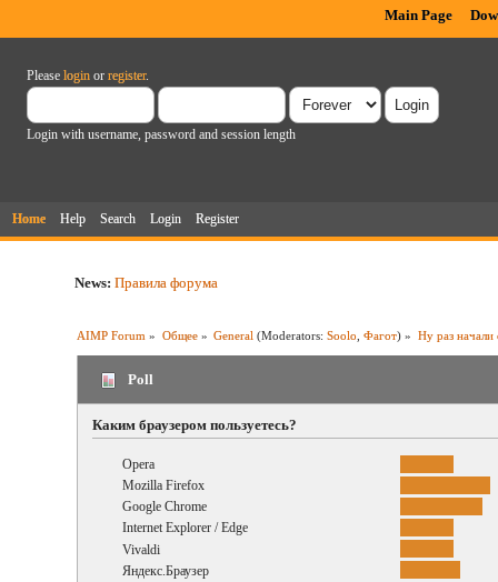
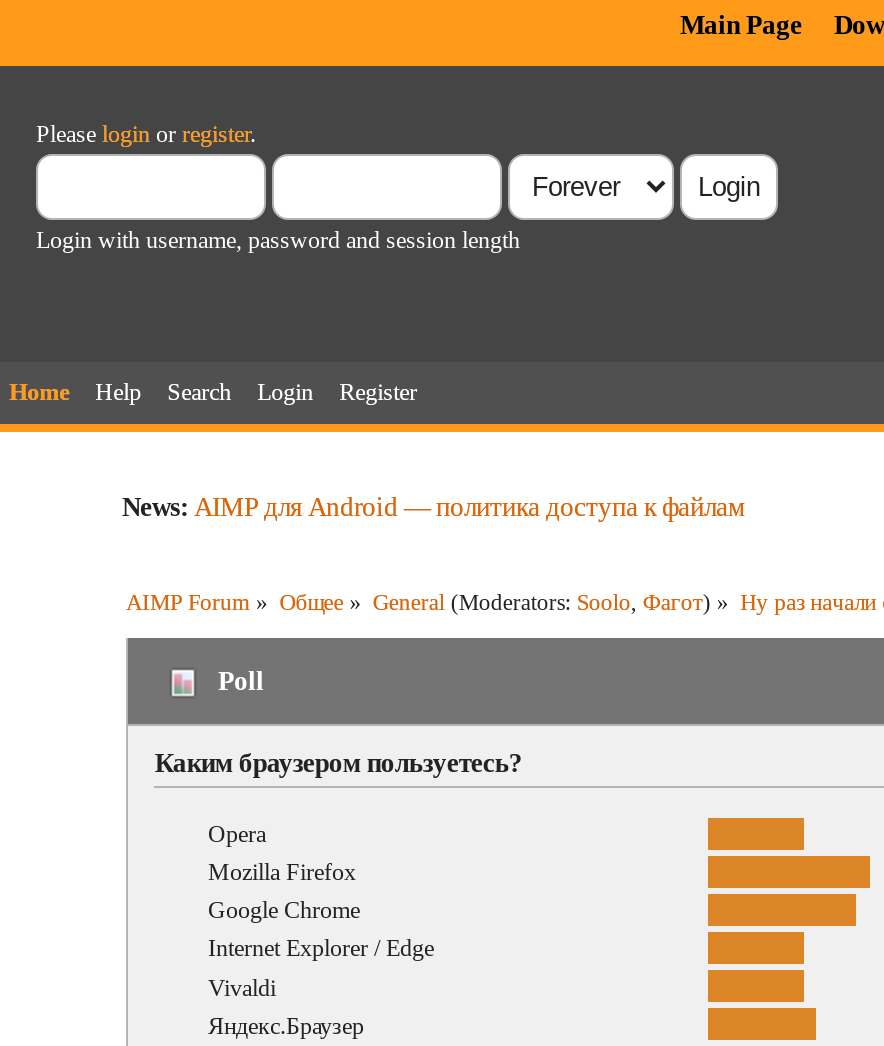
- News: Правила форума
+ News: AIMP для Android — политика доступа к файлам
